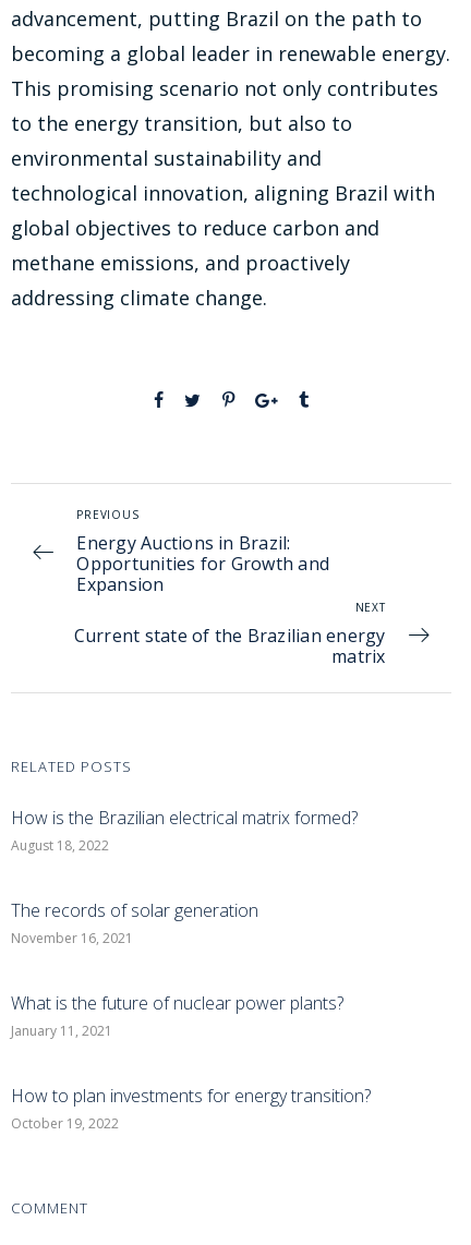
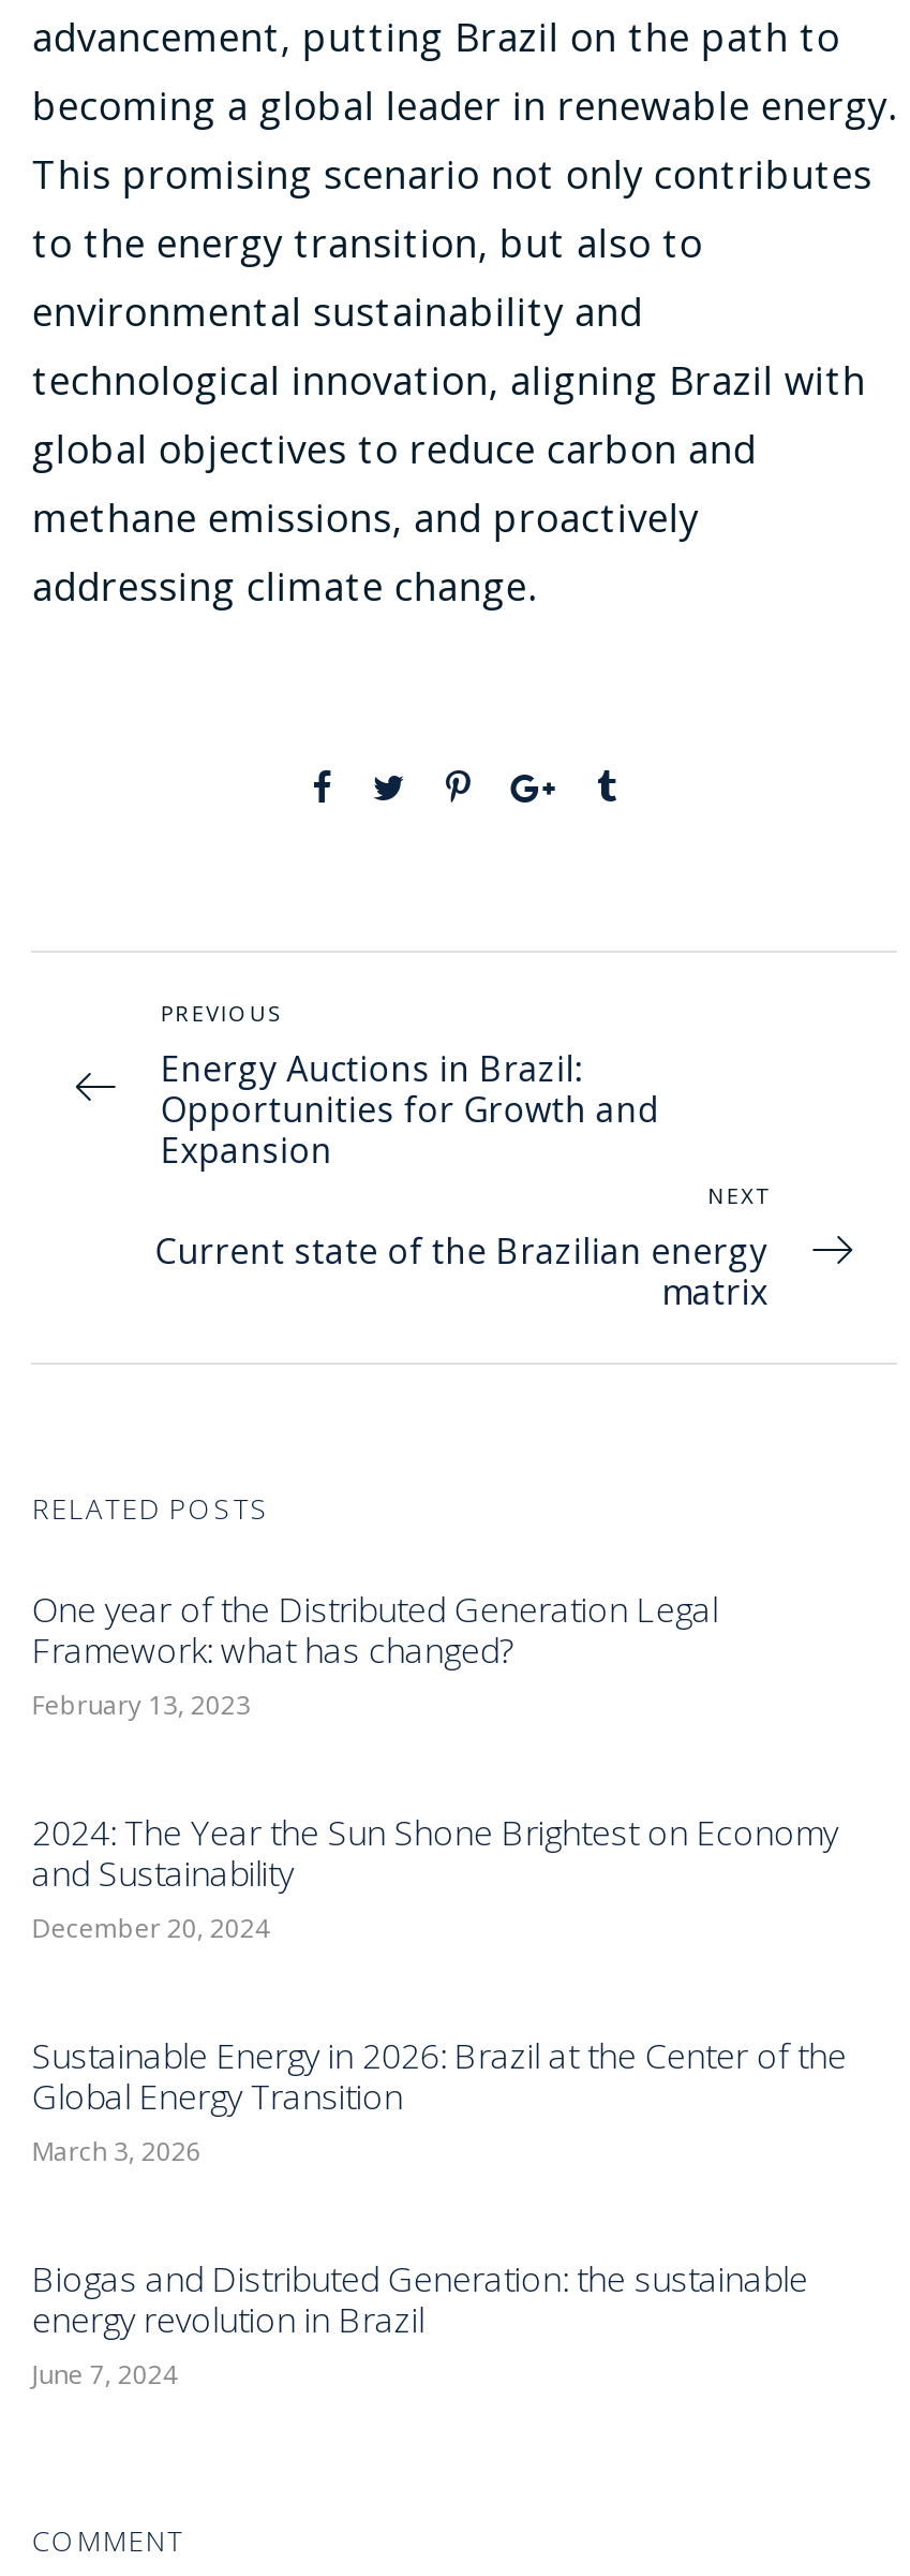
- How is the Brazilian electrical matrix formed?
- August 18, 2022
+ One year of the Distributed Generation Legal
+ Framework: what has changed?
+ February 13, 2023

- The records of solar generation
- November 16, 2021
+ 2024: The Year the Sun Shone Brightest on Economy
+ and Sustainability
+ December 20, 2024

- What is the future of nuclear power plants?
- January 11, 2021
+ Sustainable Energy in 2026: Brazil at the Center of the
+ Global Energy Transition
+ March 3, 2026

- How to plan investments for energy transition?
- October 19, 2022
+ Biogas and Distributed Generation: the sustainable
+ energy revolution in Brazil
+ June 7, 2024
